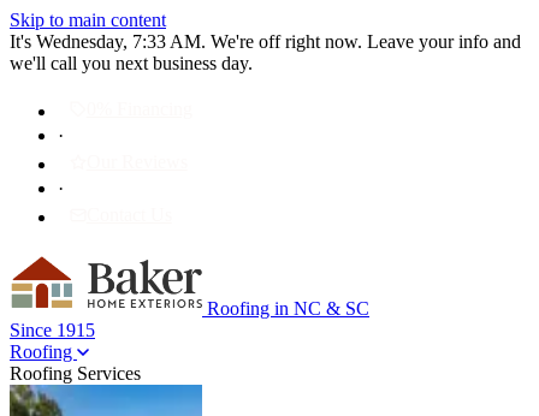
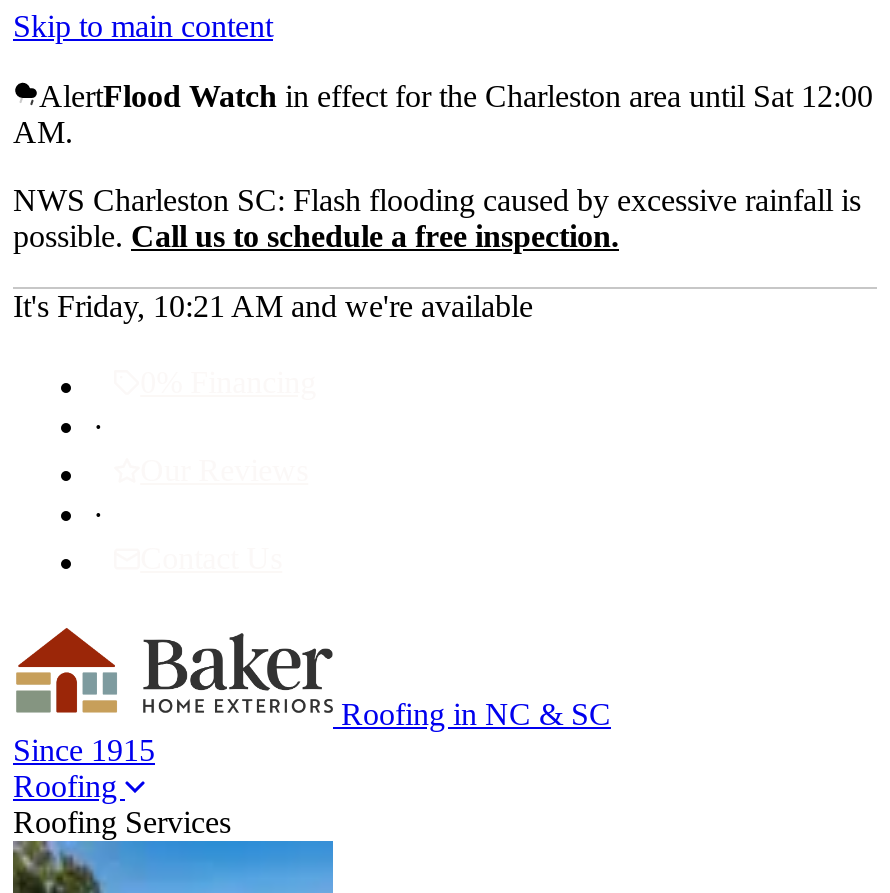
- It's Wednesday, 7:33 AM. We're off right now. Leave your info and
- we'll call you next business day.
+ AlertFlood Watch in effect for the Charleston area until Sat 12:00
+ AM.
+ NWS Charleston SC: Flash flooding caused by excessive rainfall is
+ possible. Call us to schedule a free inspection.
+ It's Friday, 10:21 AM and we're available
